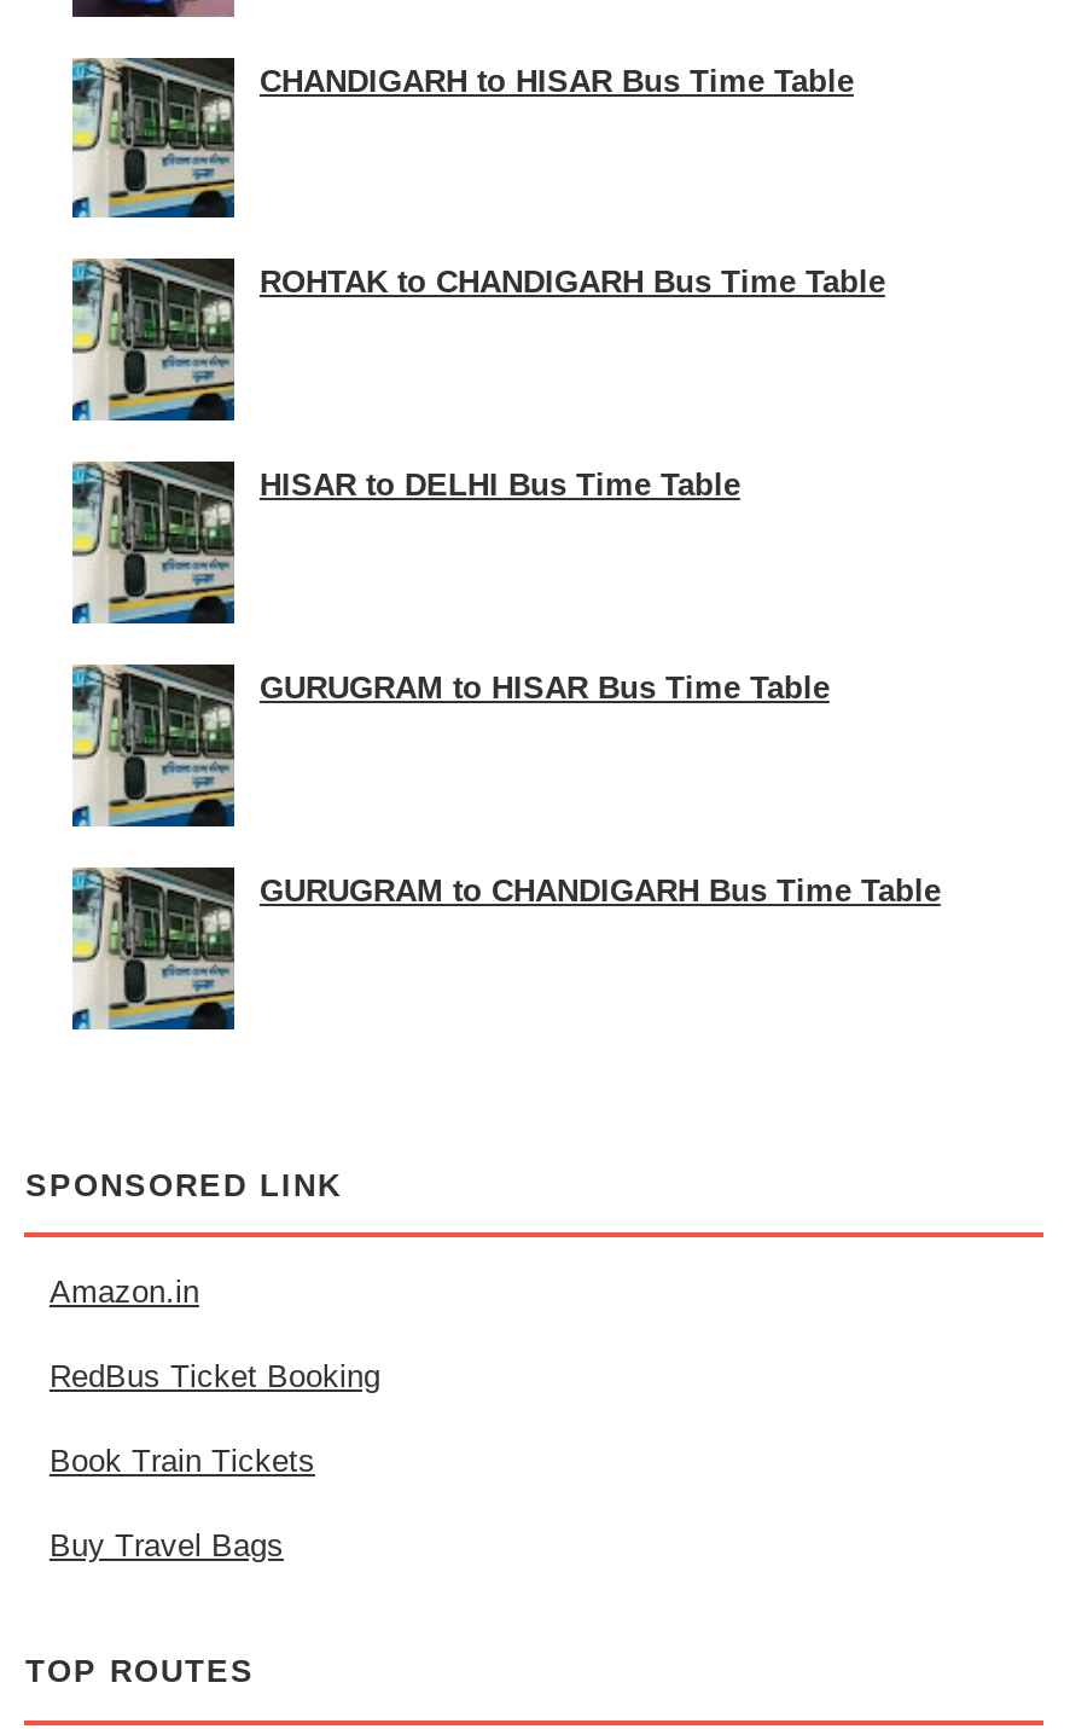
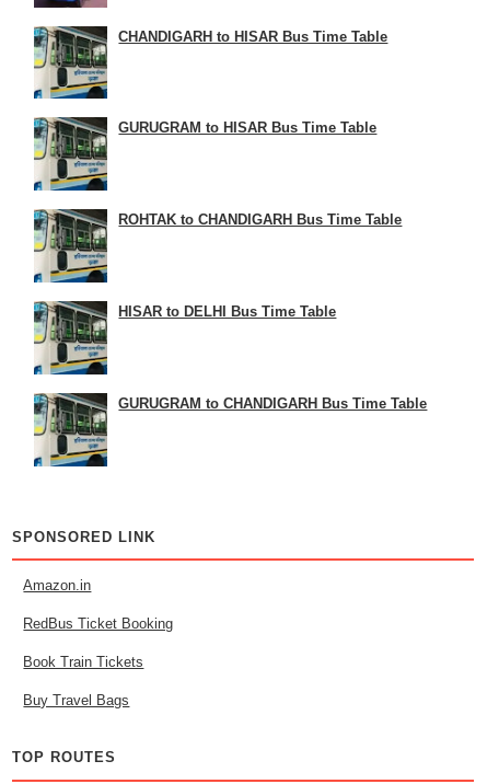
moved down: [image] | ROHTAK to CHANDIGARH Bus Time Table | HISAR to DELHI Bus Time Table

moved down: [image]

moved down: [image]

moved up: GURUGRAM to HISAR Bus Time Table
